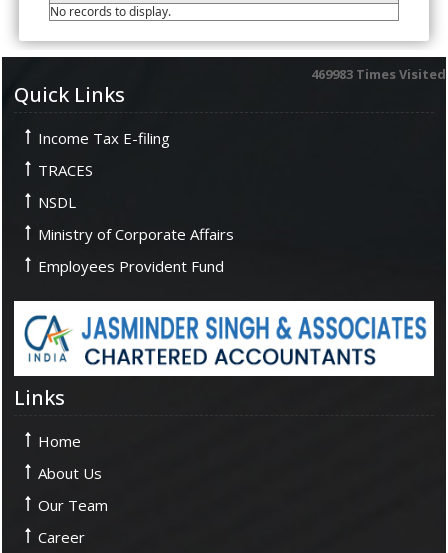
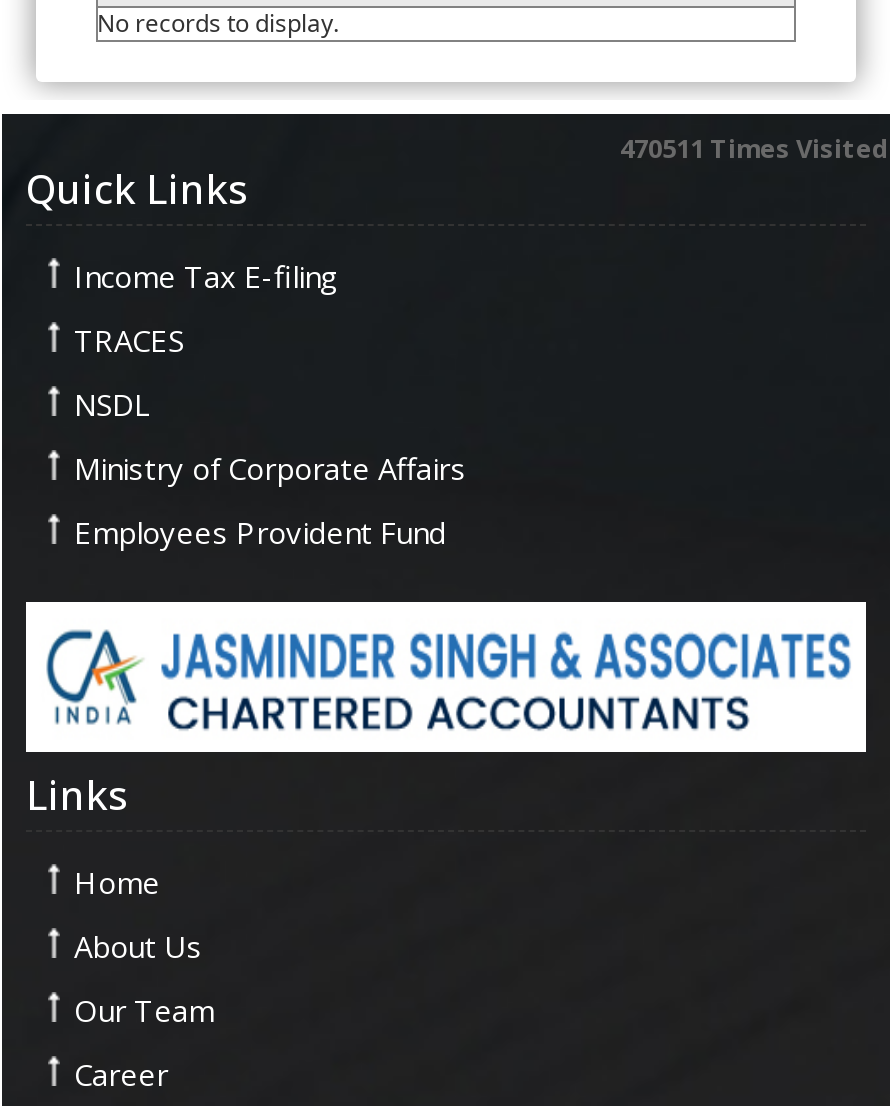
- 469983 Times Visited
+ 470511 Times Visited
